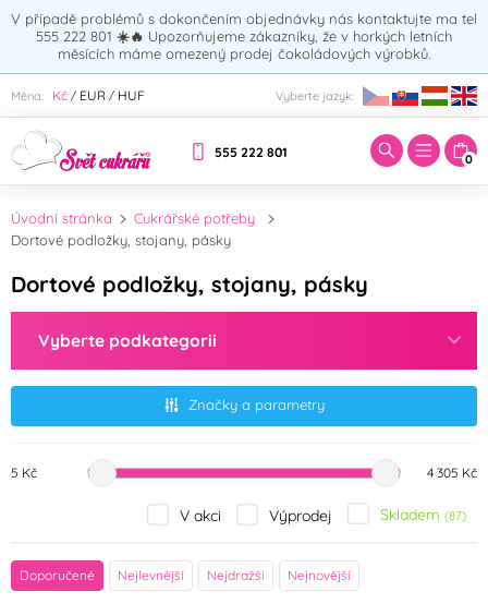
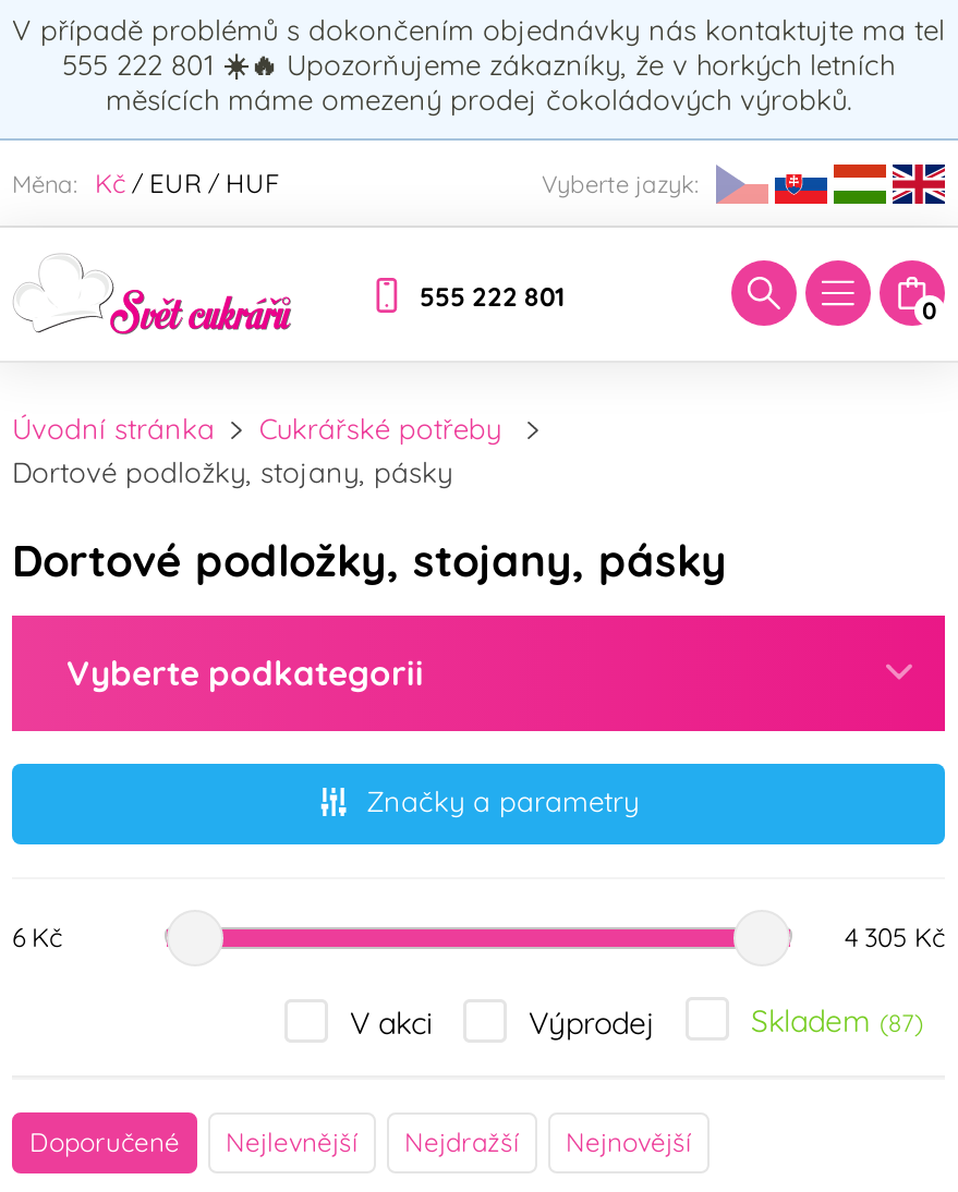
- 5 Kč
+ 6 Kč
